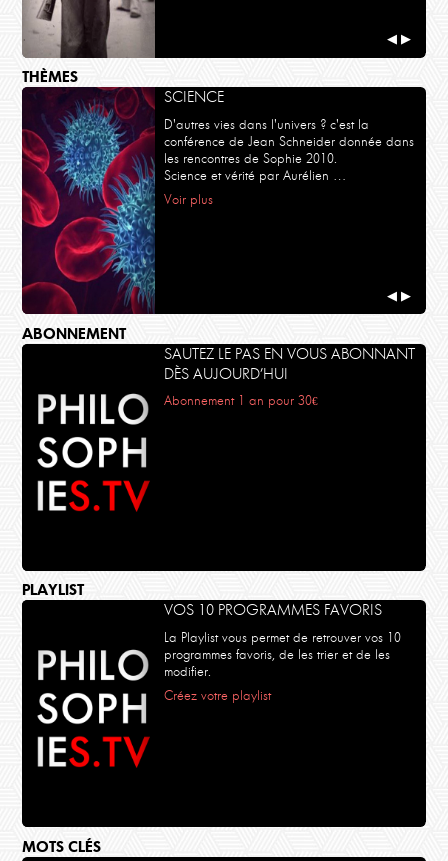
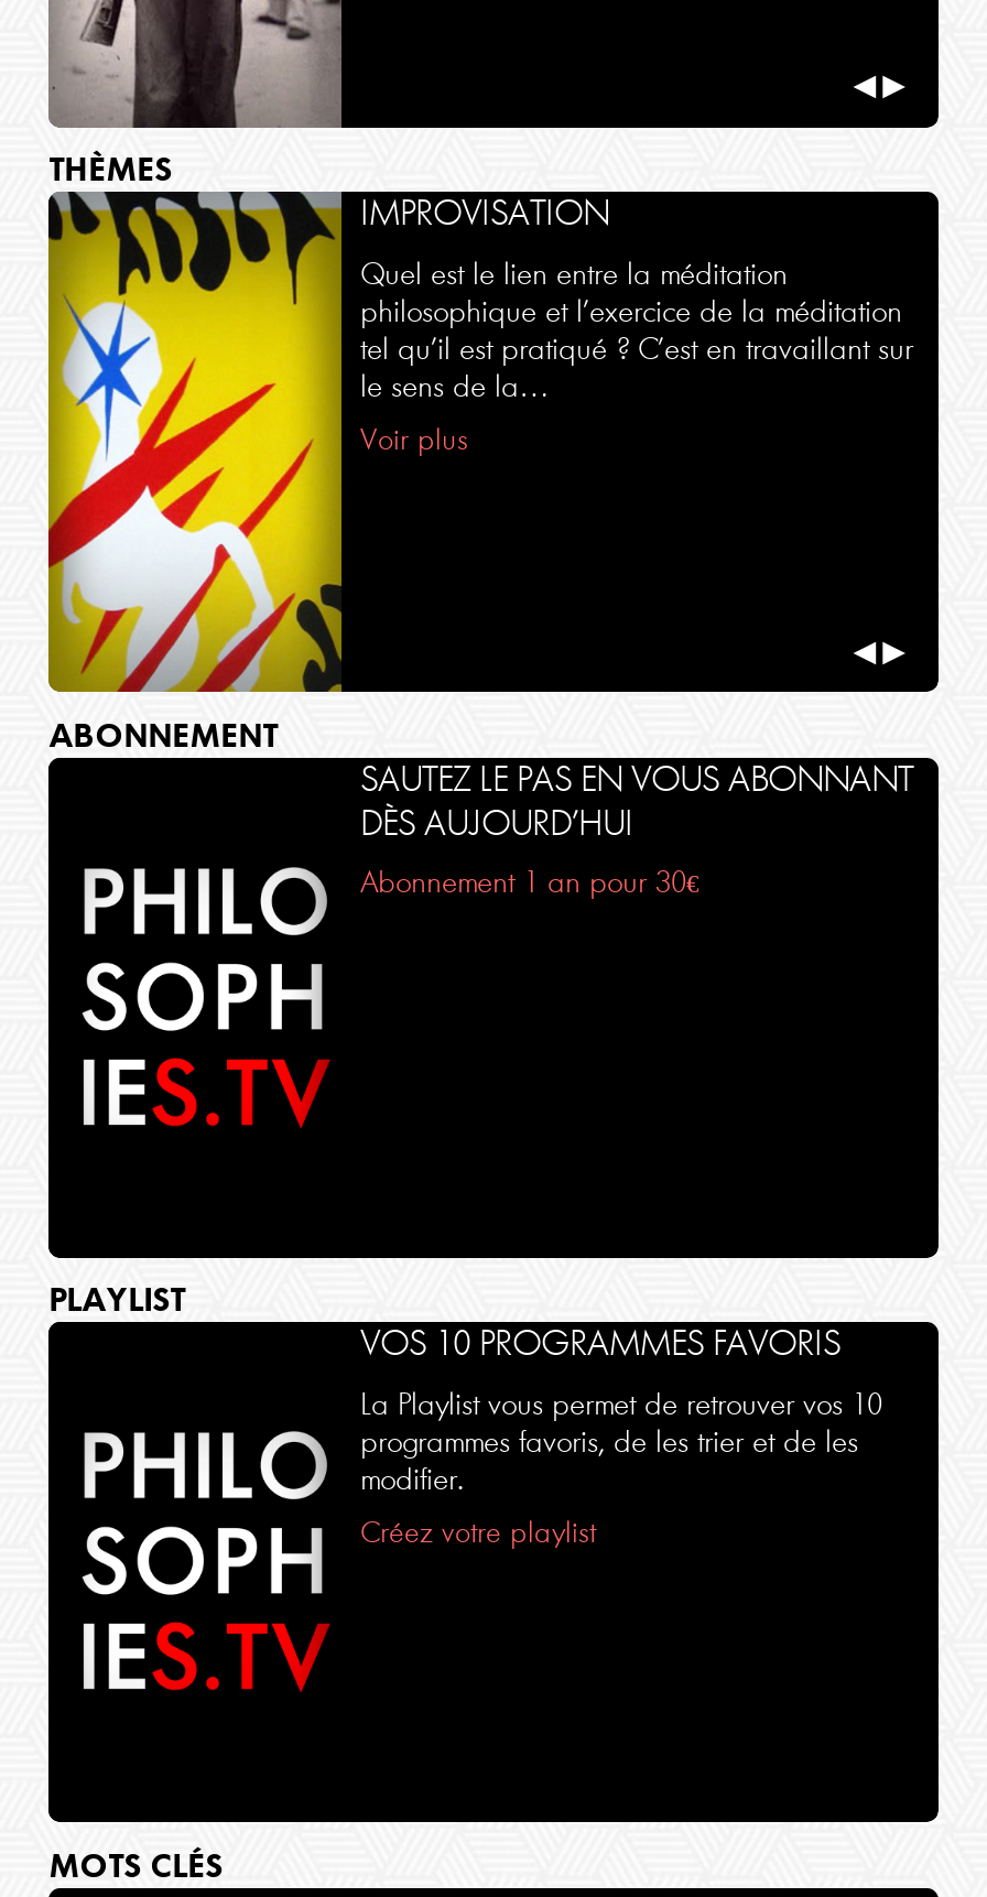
- [image]
- SCIENCE
+ [image]
+ IMPROVISATION

- D'autres vies dans l'univers ? c'est la
- conférence de Jean Schneider donnée dans
- les rencontres de Sophie 2010.
- Science et vérité par Aurélien …
+ Quel est le lien entre la méditation
+ philosophique et l’exercice de la méditation
+ tel qu’il est pratiqué ? C’est en travaillant sur
+ le sens de la…
